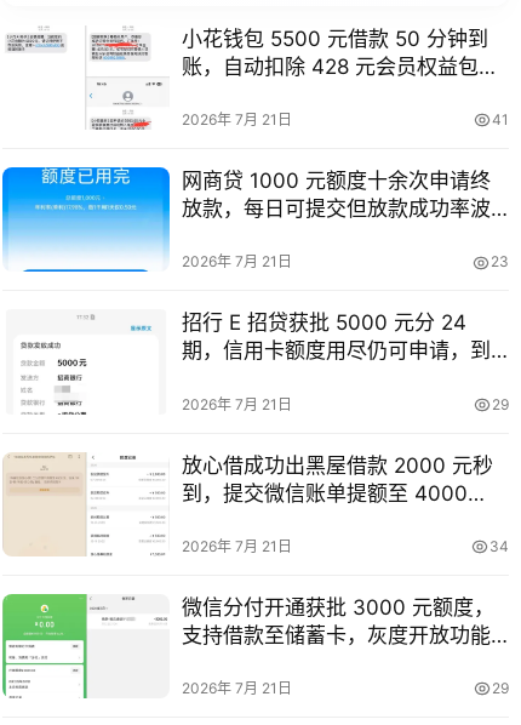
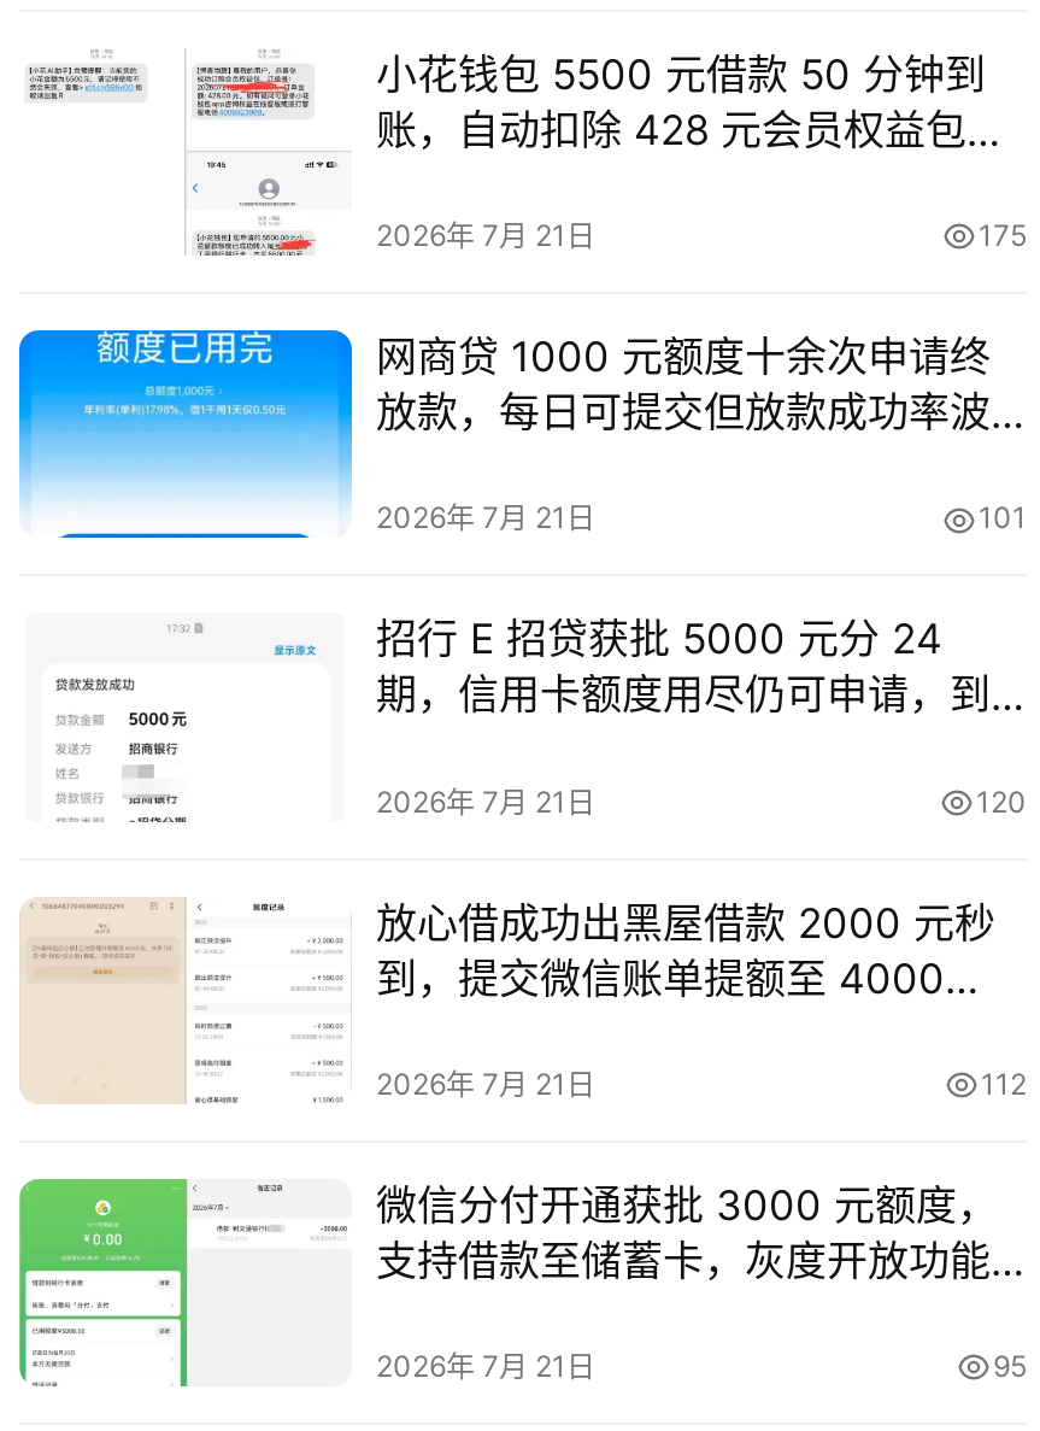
- 41
+ 175

- 23
+ 101

- 29
+ 120

- 34
+ 112

- 29
+ 95
